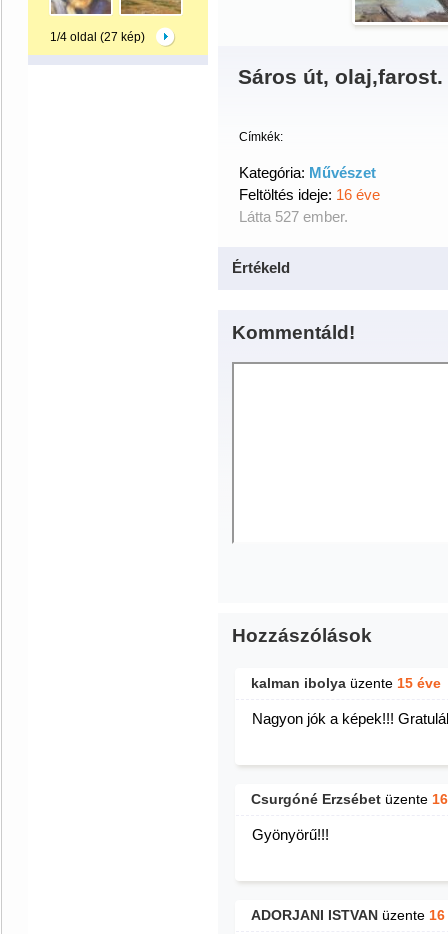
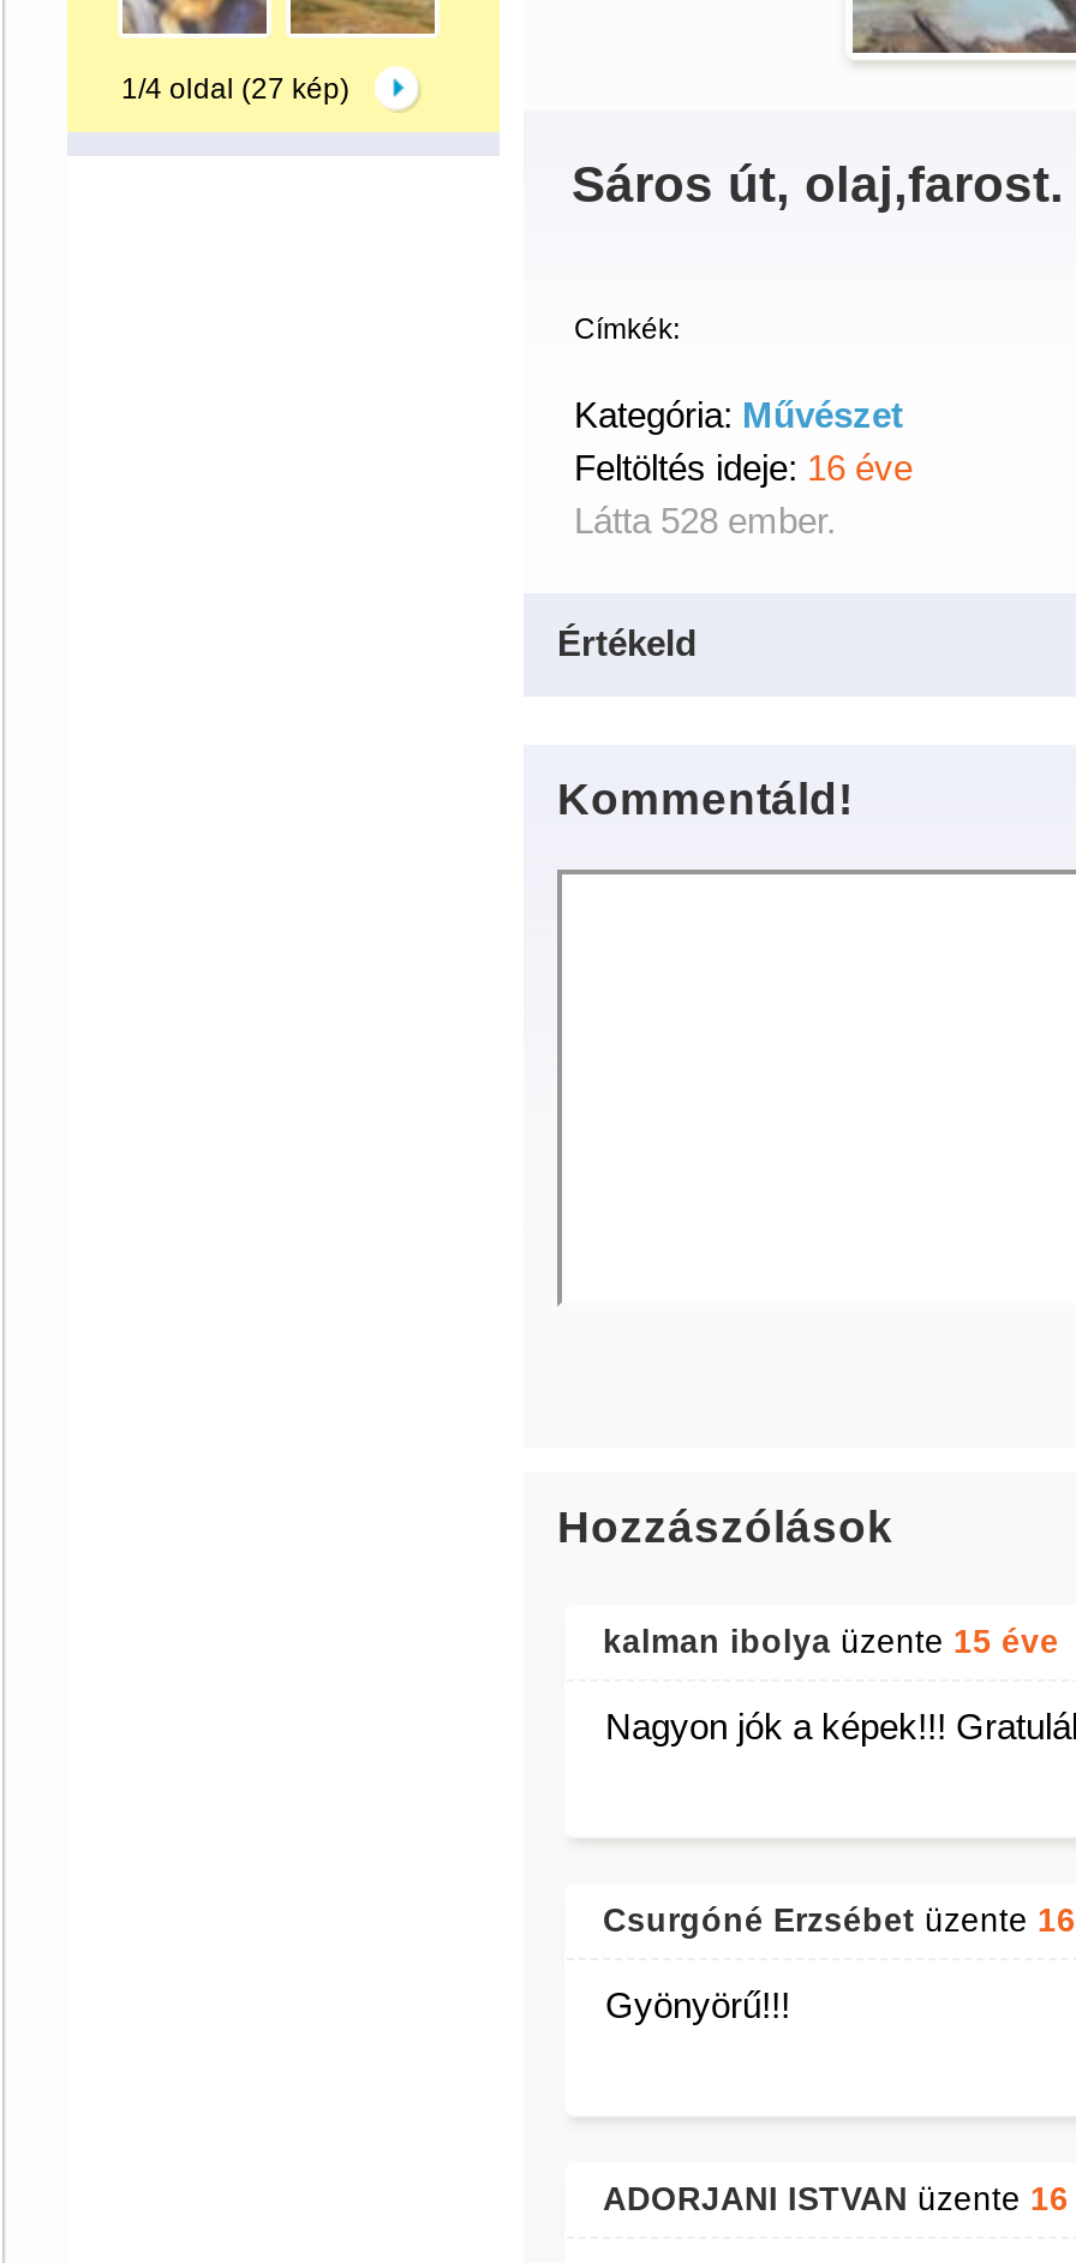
- Látta 527 ember.
+ Látta 528 ember.
